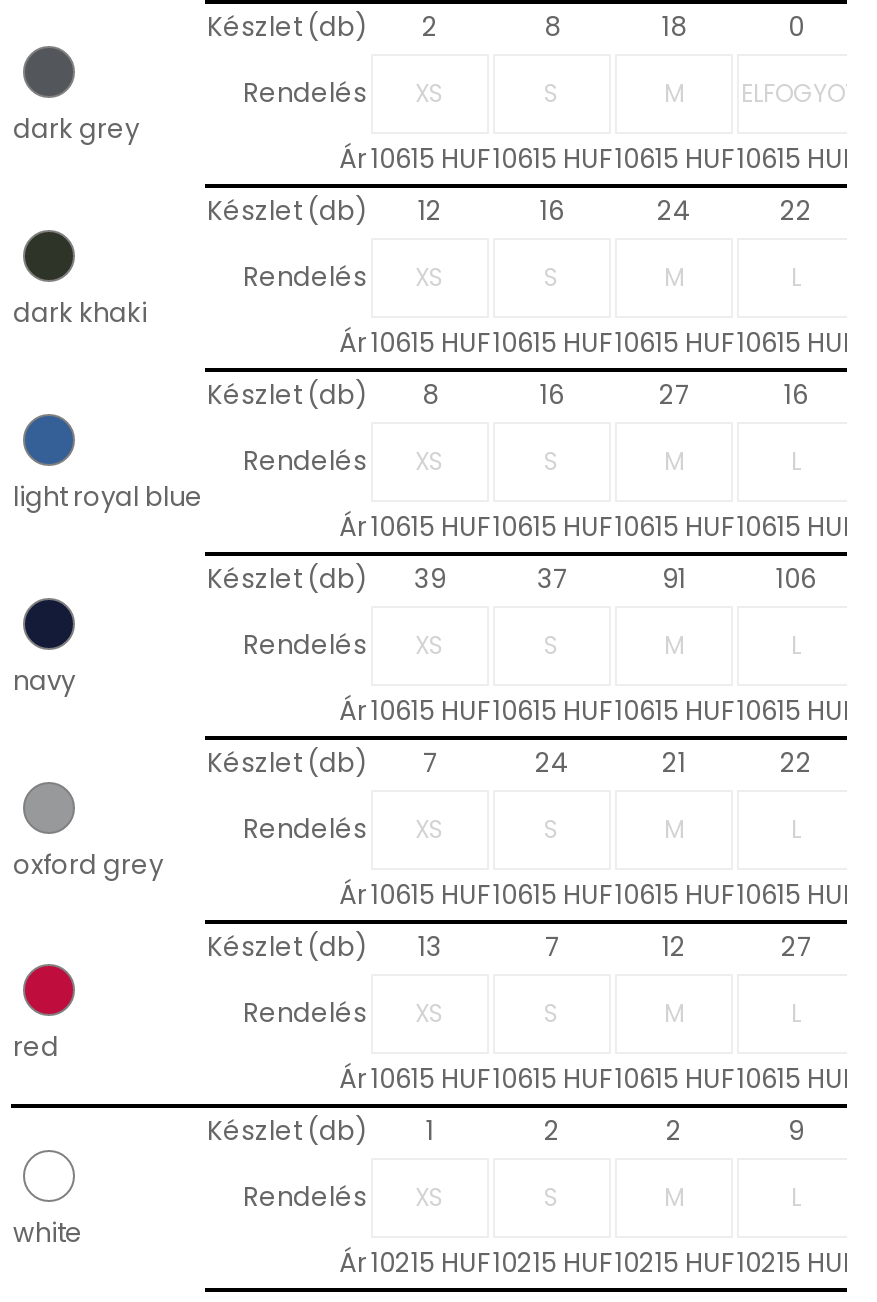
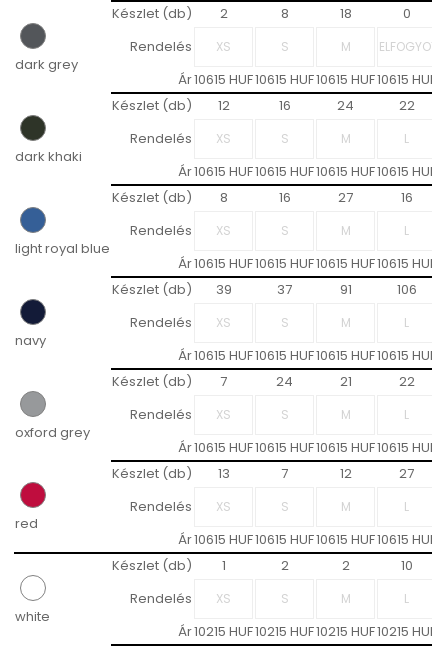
- 9
+ 10
